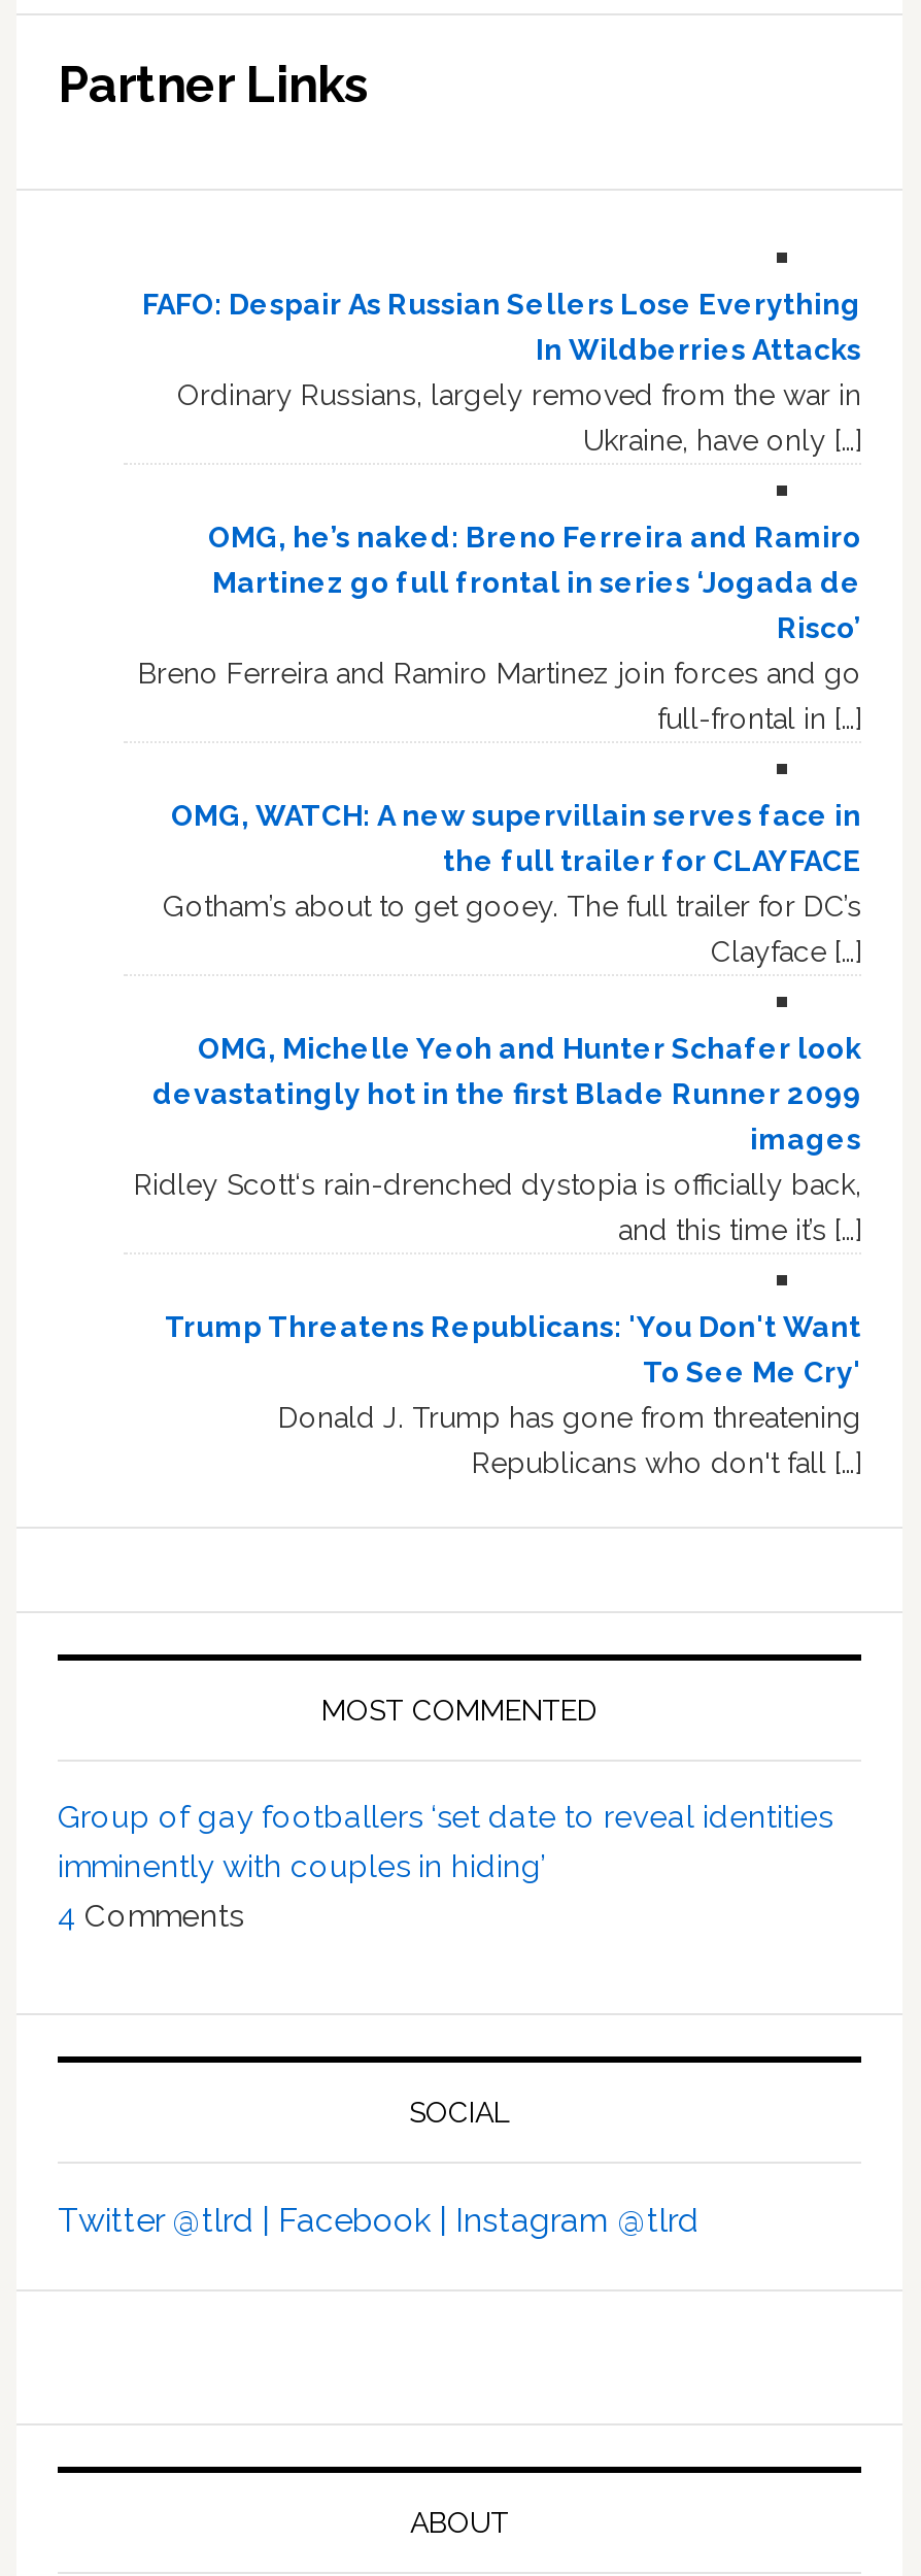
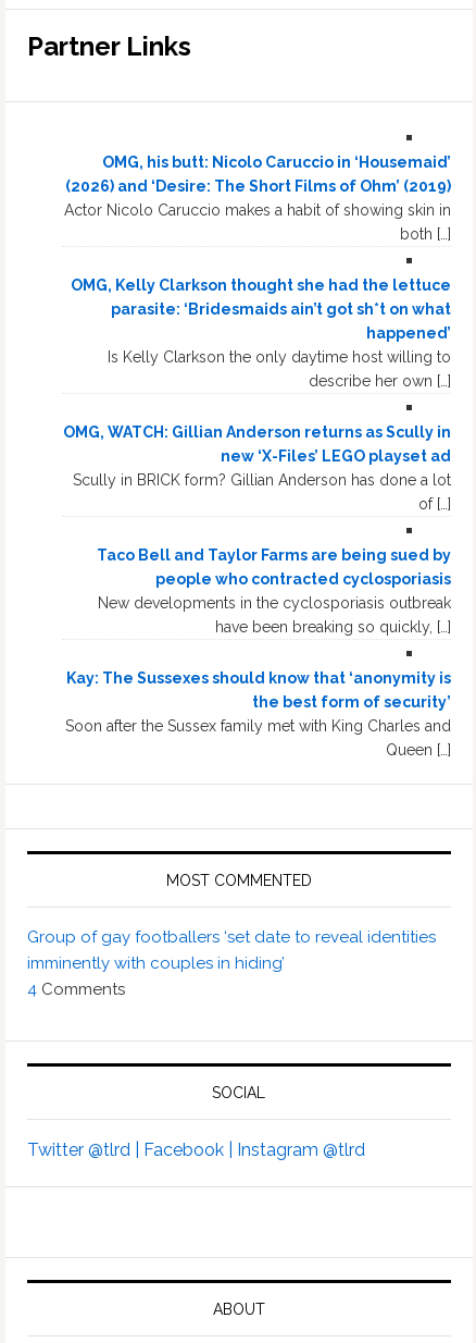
- FAFO: Despair As Russian Sellers Lose Everything
- In Wildberries Attacks
- Ordinary Russians, largely removed from the war in
- Ukraine, have only […]
+ OMG, his butt: Nicolo Caruccio in ‘Housemaid’
+ (2026) and ‘Desire: The Short Films of Ohm’ (2019)
+ Actor Nicolo Caruccio makes a habit of showing skin in
+ both […]

- OMG, he’s naked: Breno Ferreira and Ramiro
- Martinez go full frontal in series ‘Jogada de
- Risco’
- Breno Ferreira and Ramiro Martinez join forces and go
- full-frontal in […]
+ OMG, Kelly Clarkson thought she had the lettuce
+ parasite: ‘Bridesmaids ain’t got sh*t on what
+ happened’
+ Is Kelly Clarkson the only daytime host willing to
+ describe her own […]

- OMG, WATCH: A new supervillain serves face in
- the full trailer for CLAYFACE
- Gotham’s about to get gooey. The full trailer for DC’s
- Clayface […]
+ OMG, WATCH: Gillian Anderson returns as Scully in
+ new ‘X-Files’ LEGO playset ad
+ Scully in BRICK form? Gillian Anderson has done a lot
+ of […]

- OMG, Michelle Yeoh and Hunter Schafer look
- devastatingly hot in the first Blade Runner 2099
- images
- Ridley Scott‘s rain-drenched dystopia is officially back,
- and this time it’s […]
+ Taco Bell and Taylor Farms are being sued by
+ people who contracted cyclosporiasis
+ New developments in the cyclosporiasis outbreak
+ have been breaking so quickly, […]

- Trump Threatens Republicans: 'You Don't Want
- To See Me Cry'
- Donald J. Trump has gone from threatening
- Republicans who don't fall […]
+ Kay: The Sussexes should know that ‘anonymity is
+ the best form of security’
+ Soon after the Sussex family met with King Charles and
+ Queen […]
